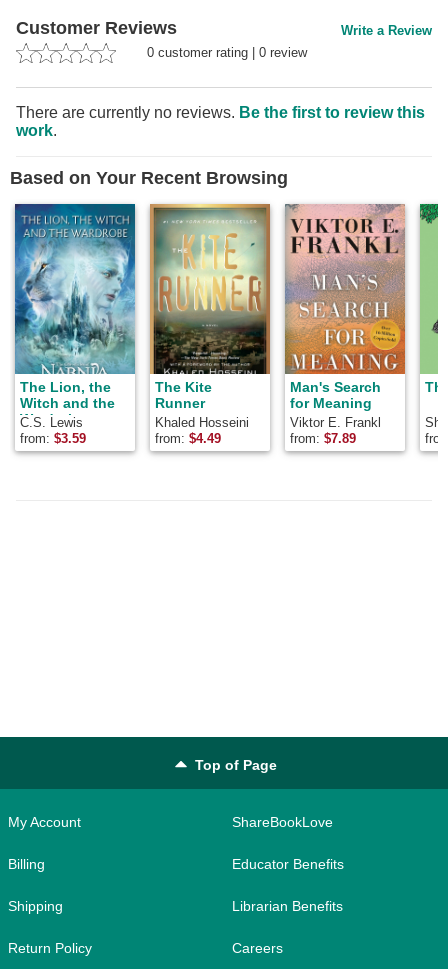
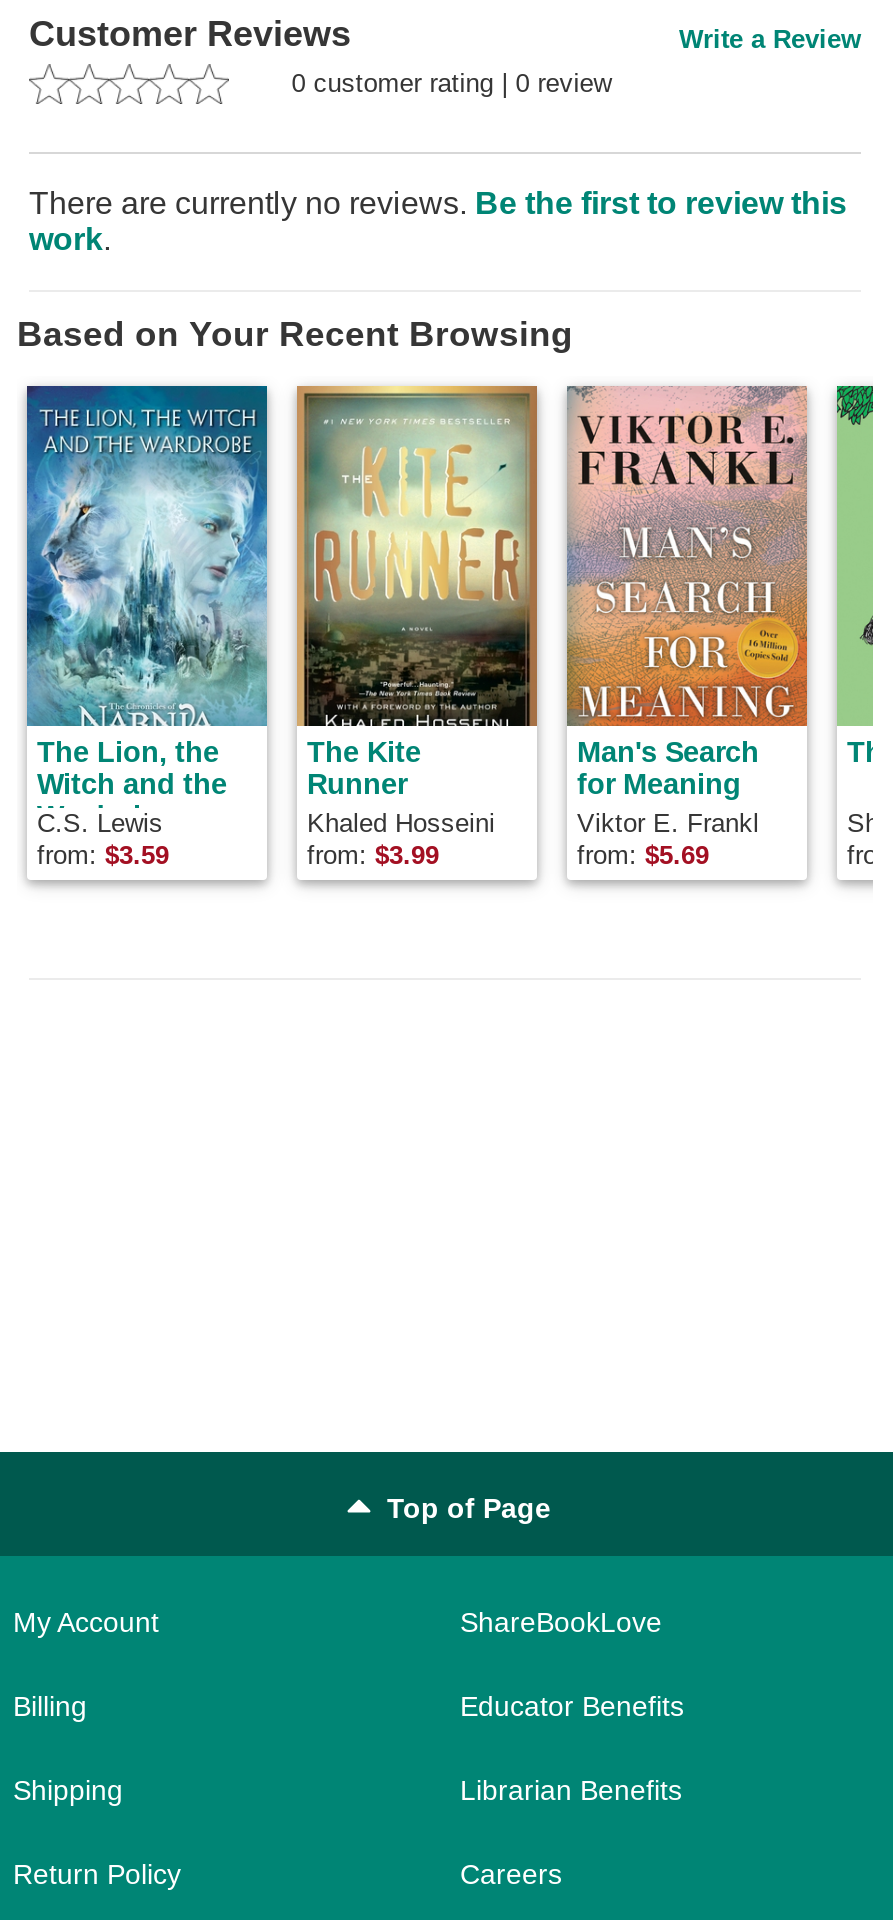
- from: $4.49
+ from: $3.99

- from: $7.89
+ from: $5.69
